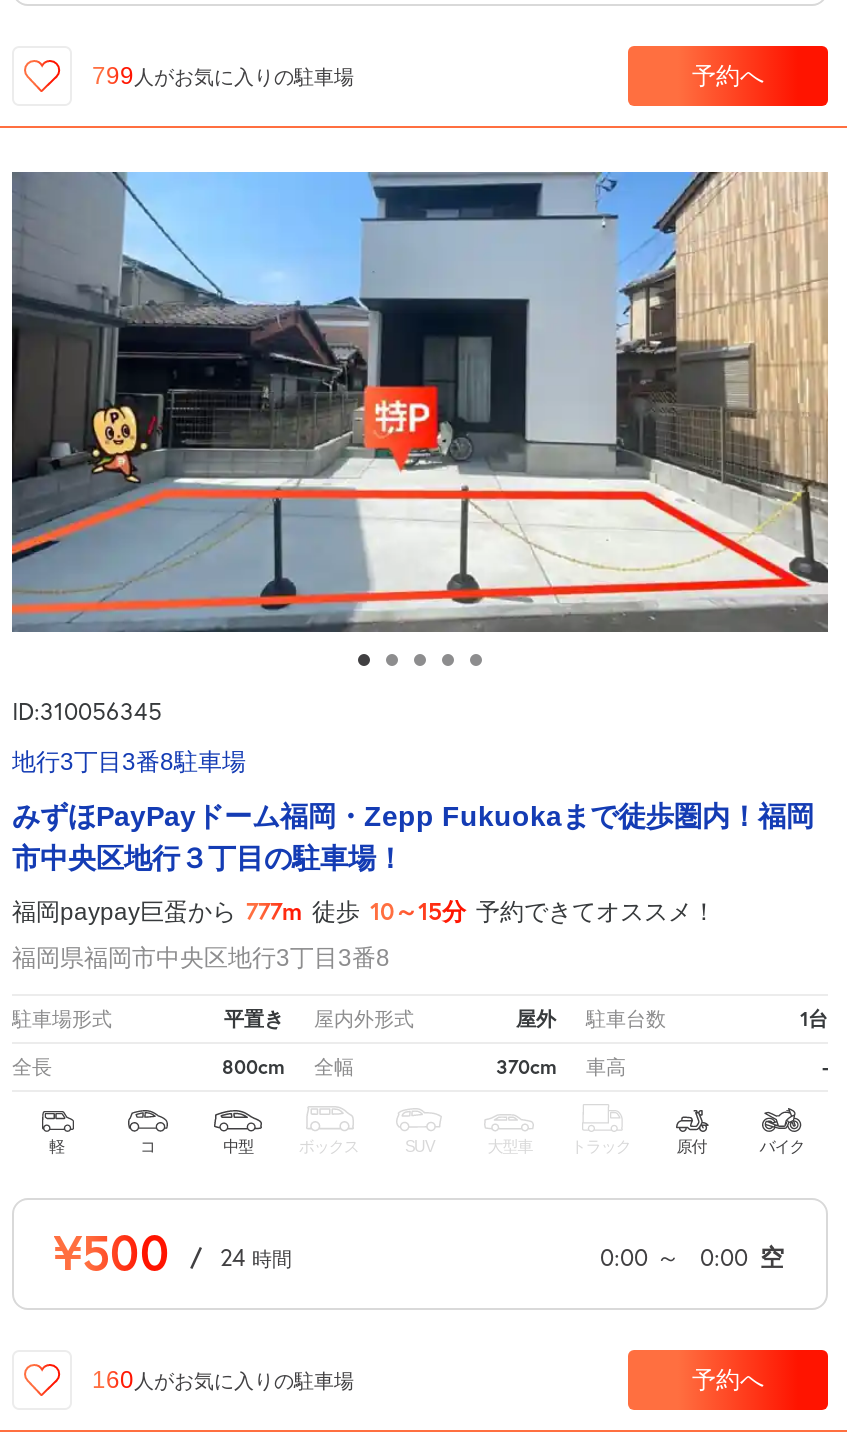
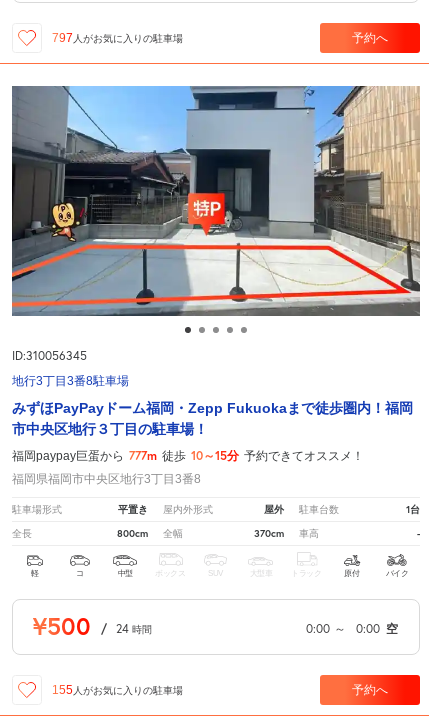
- 799人がお気に入りの駐車場
+ 797人がお気に入りの駐車場

- 160人がお気に入りの駐車場
+ 155人がお気に入りの駐車場
